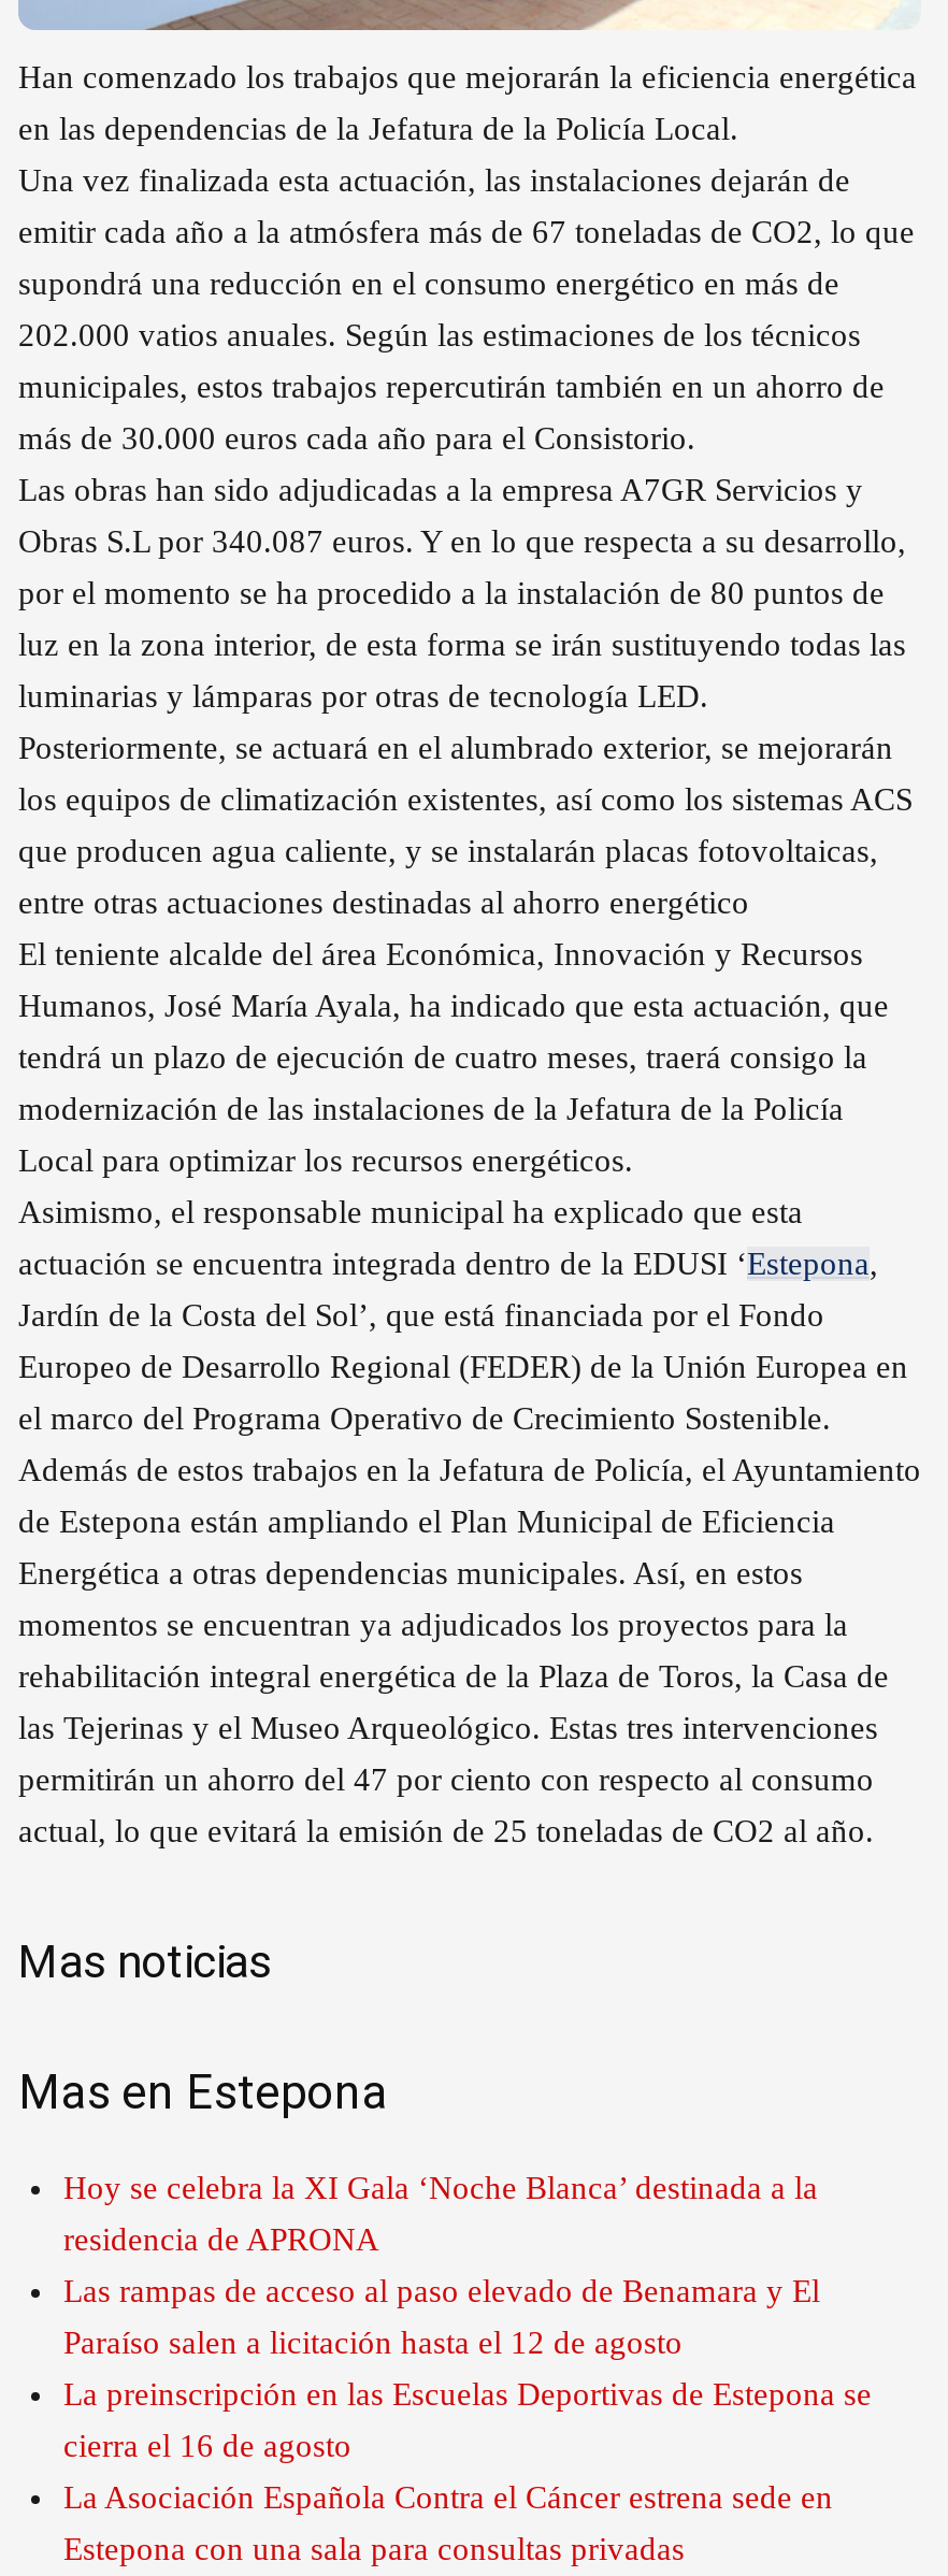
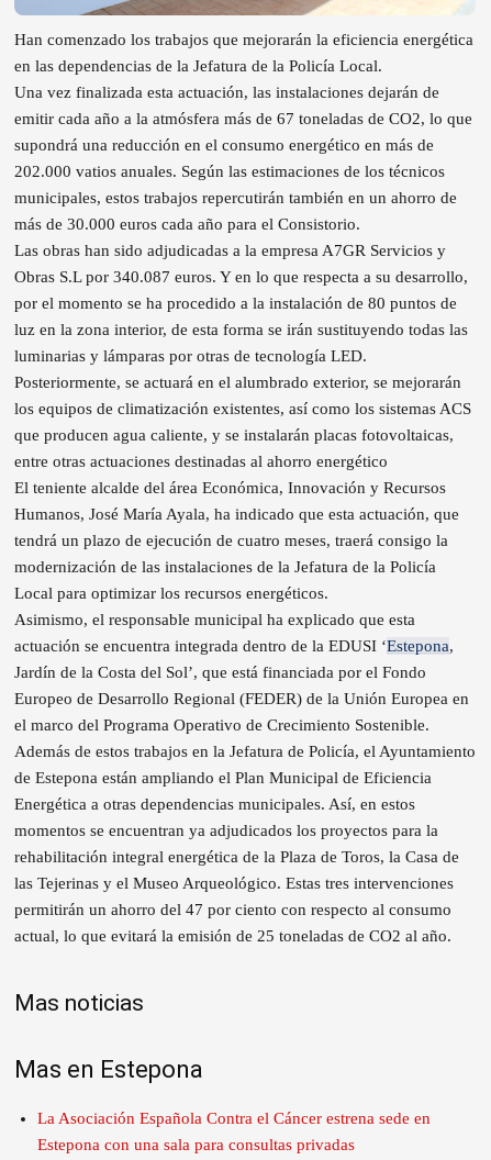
- Hoy se celebra la XI Gala ‘Noche Blanca’ destinada a la
- residencia de APRONA
- Las rampas de acceso al paso elevado de Benamara y El
- Paraíso salen a licitación hasta el 12 de agosto
- La preinscripción en las Escuelas Deportivas de Estepona se
- cierra el 16 de agosto
